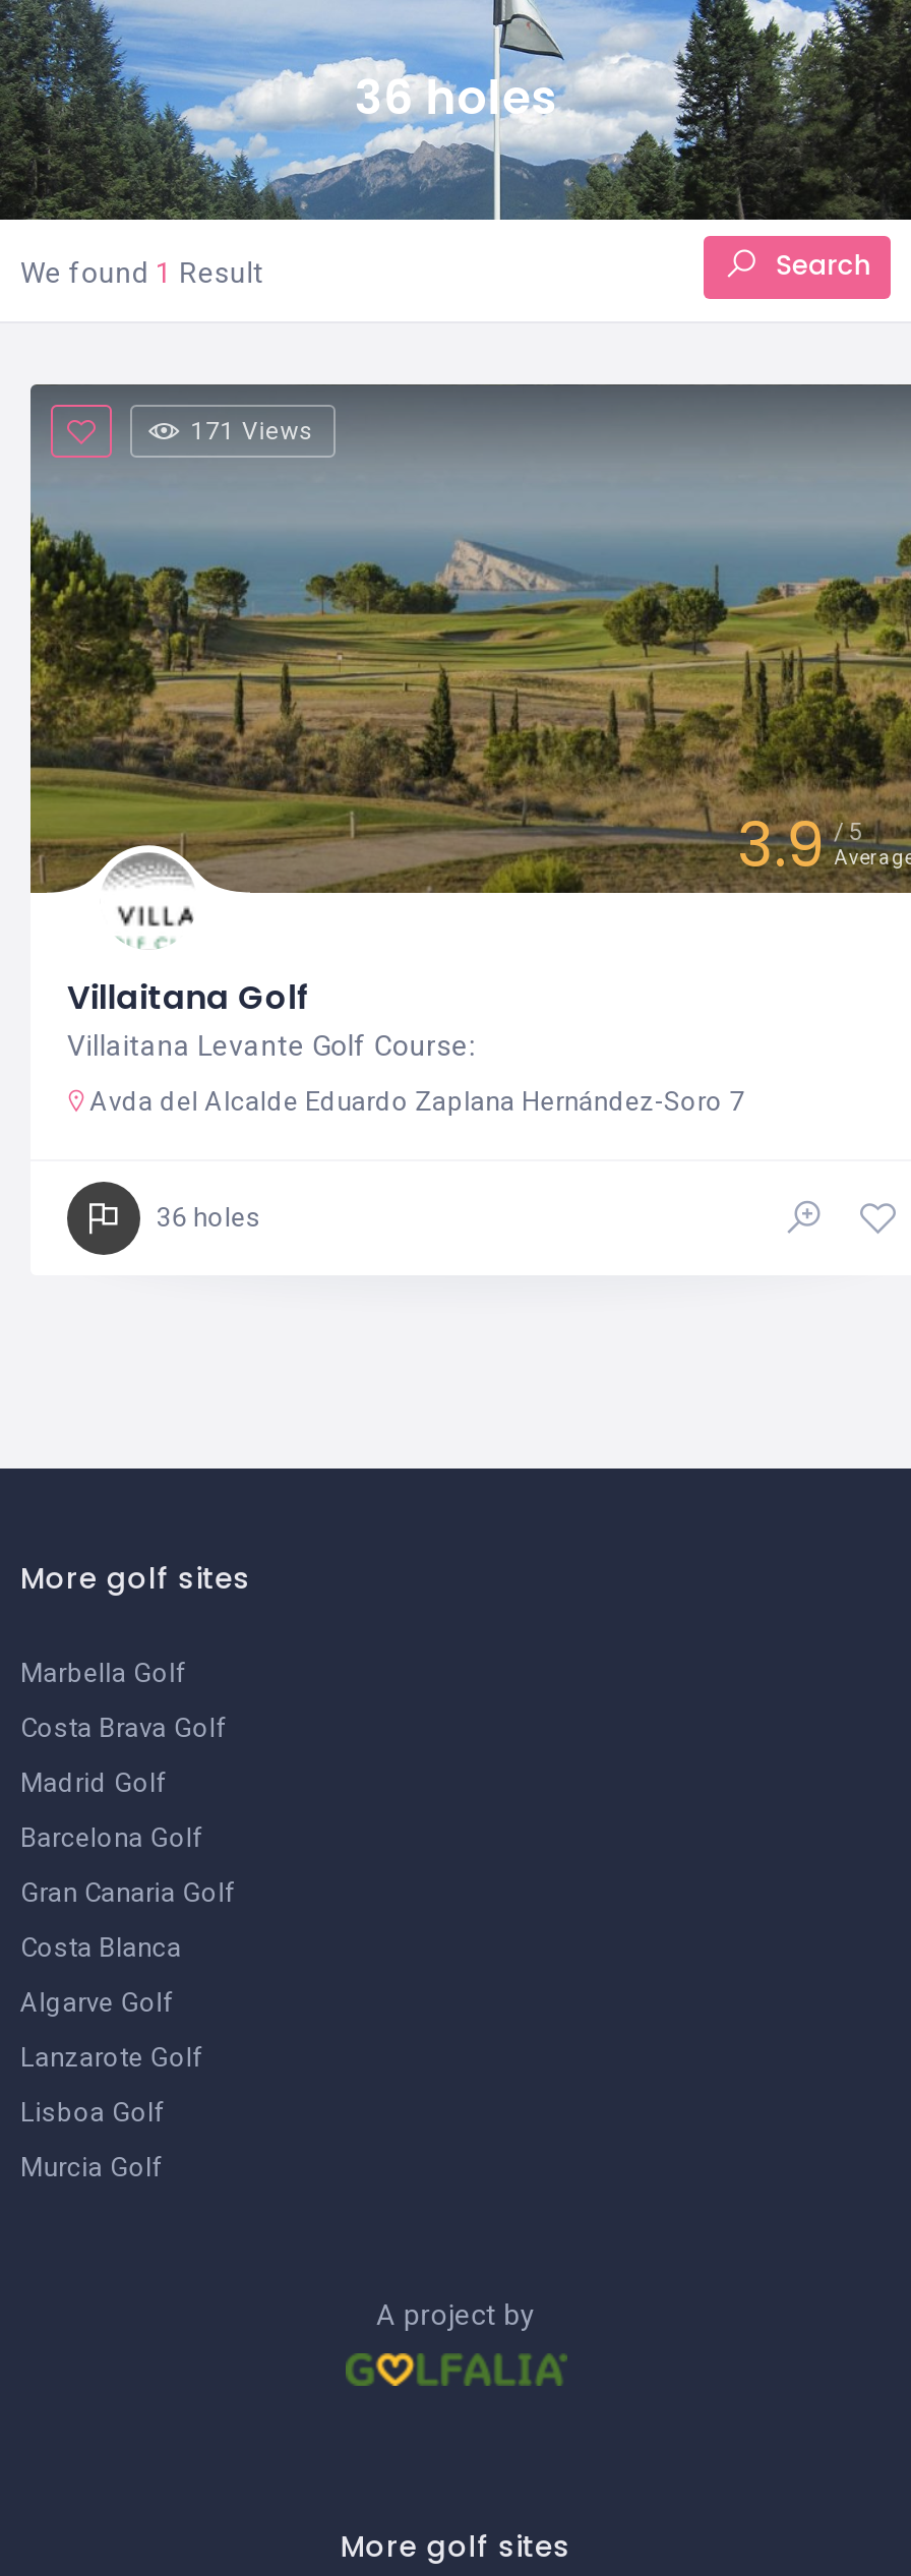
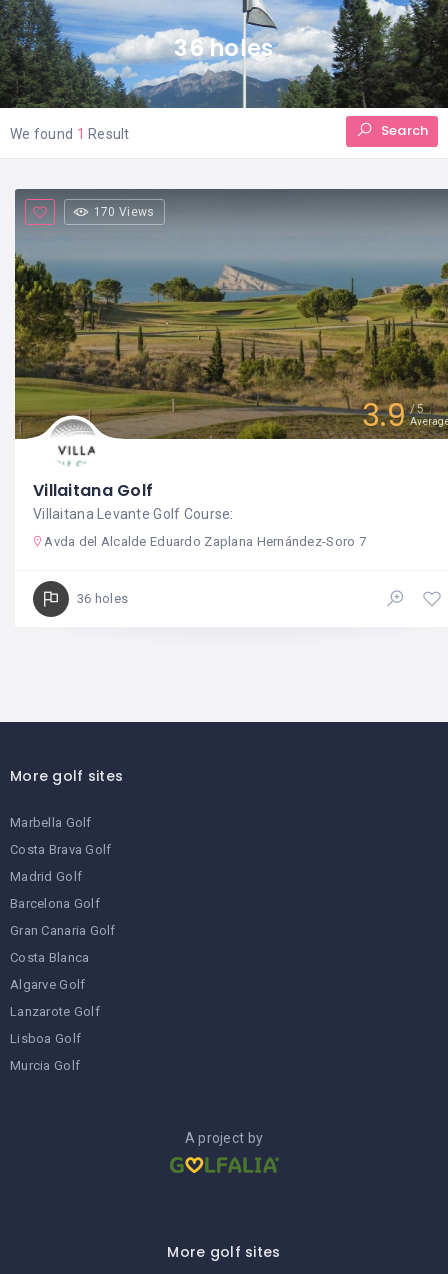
- 171 Views
+ 170 Views
